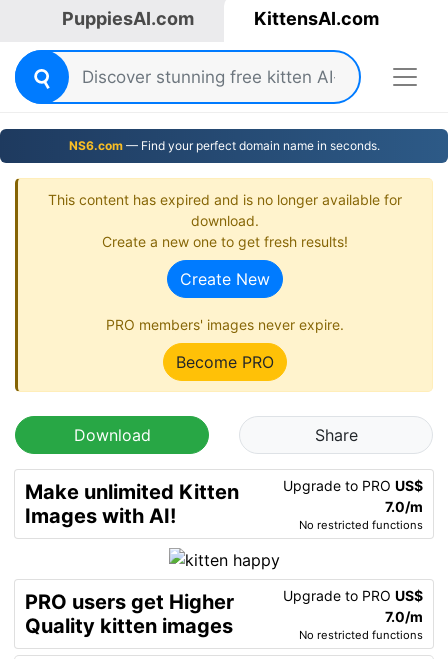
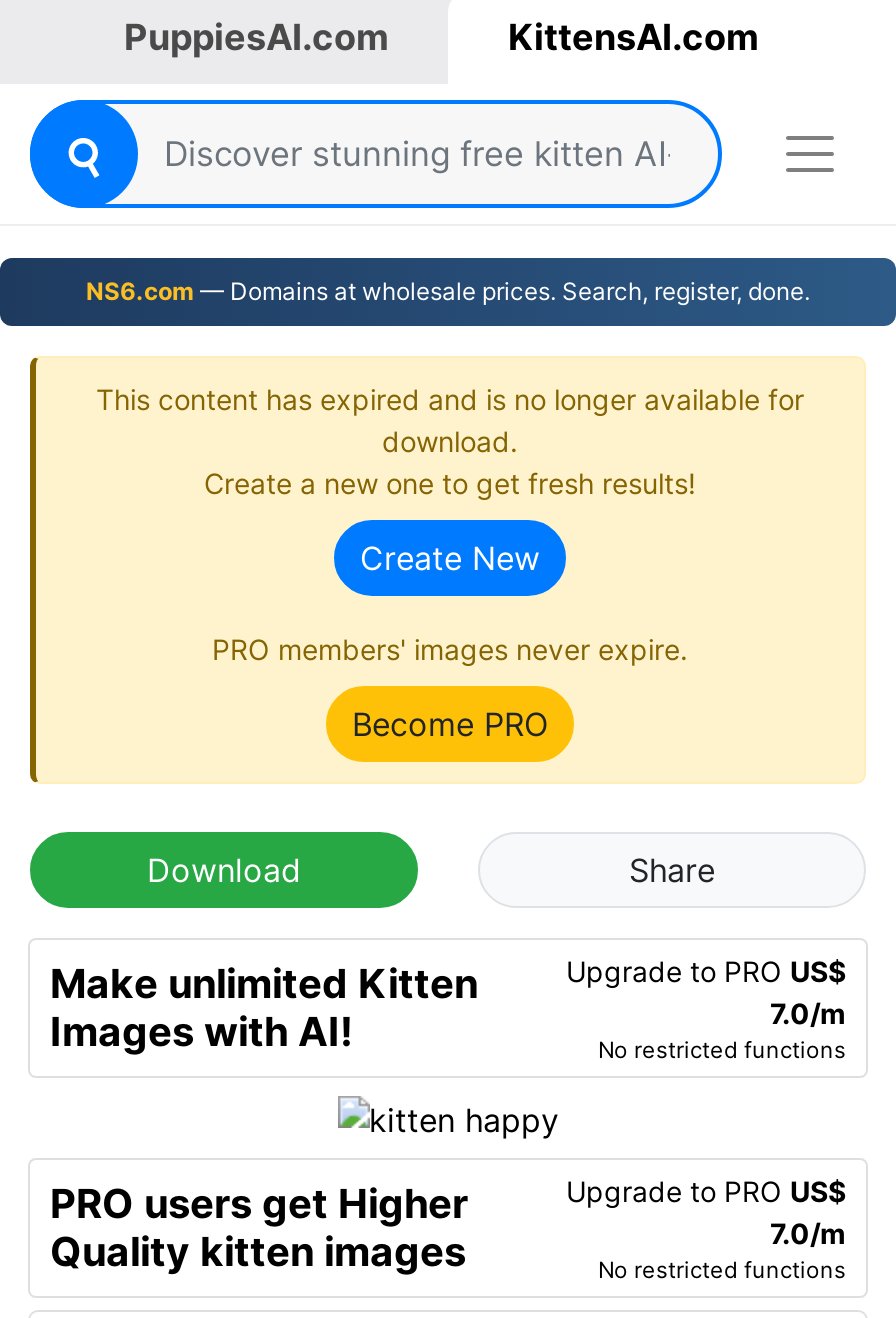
- NS6.com — Find your perfect domain name in seconds.
+ NS6.com — Domains at wholesale prices. Search, register, done.
